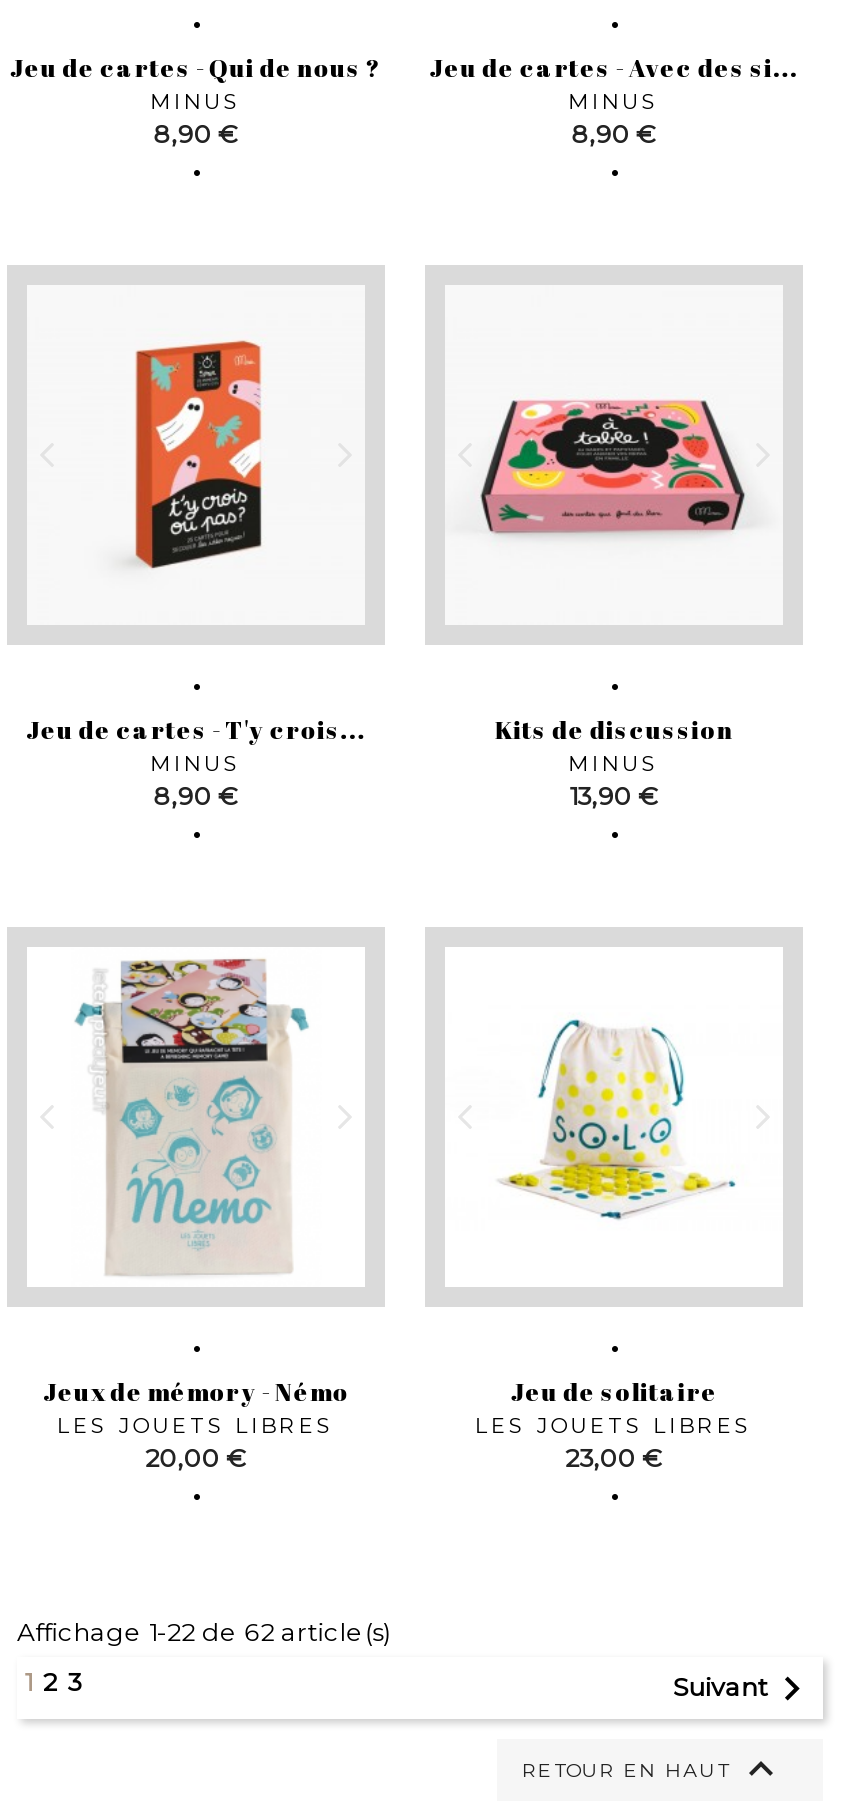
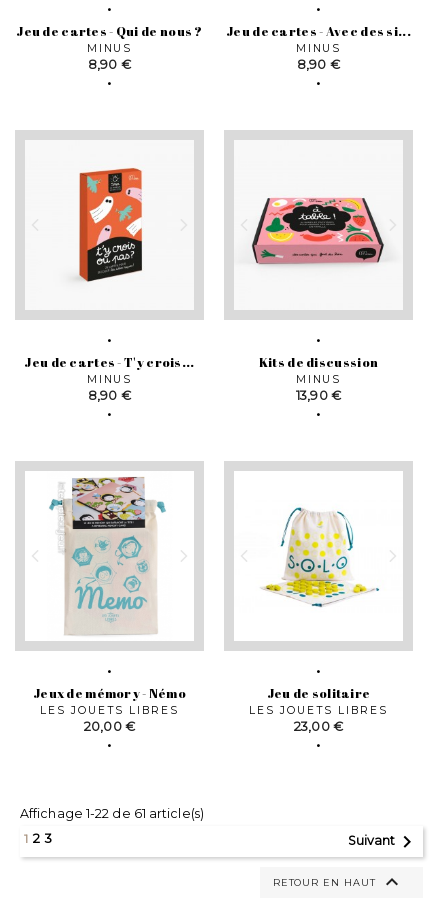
- Affichage 1-22 de 62 article(s)
+ Affichage 1-22 de 61 article(s)
